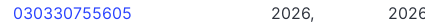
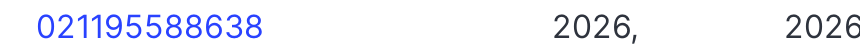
- 030330755605
+ 021195588638
